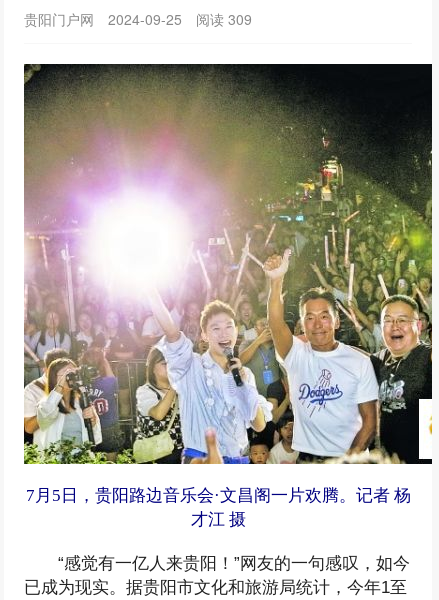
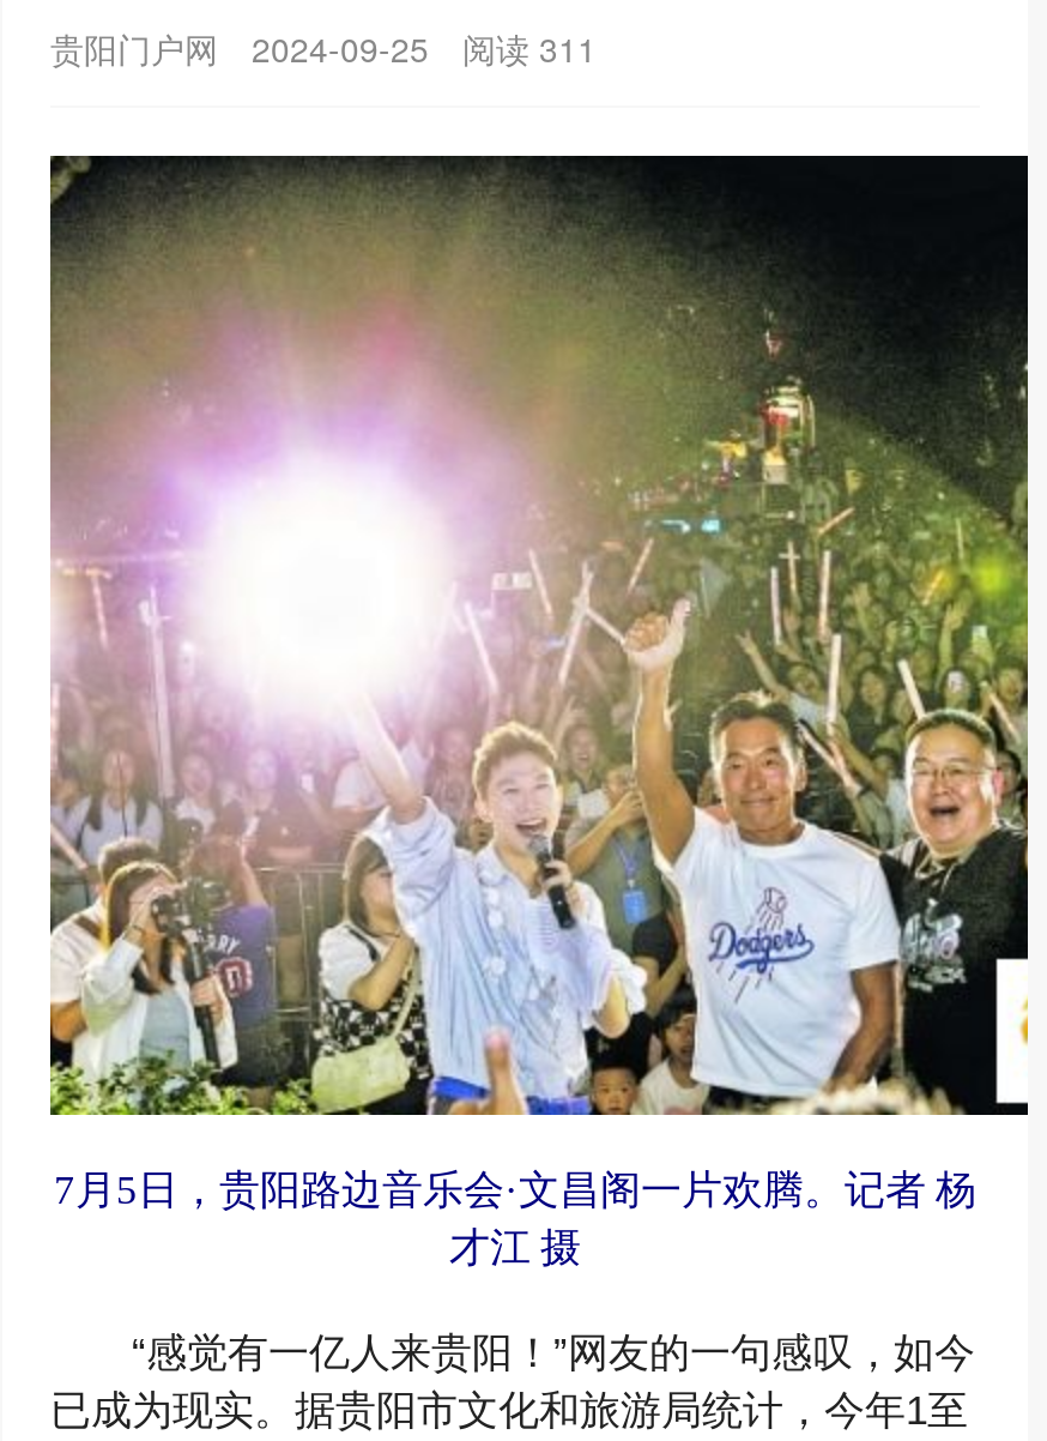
- 贵阳门户网 2024-09-25 阅读309
+ 贵阳门户网 2024-09-25 阅读311
